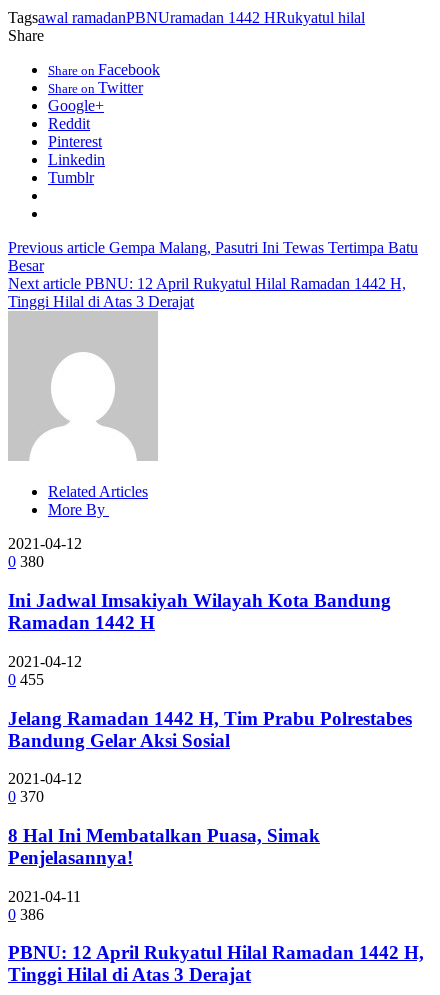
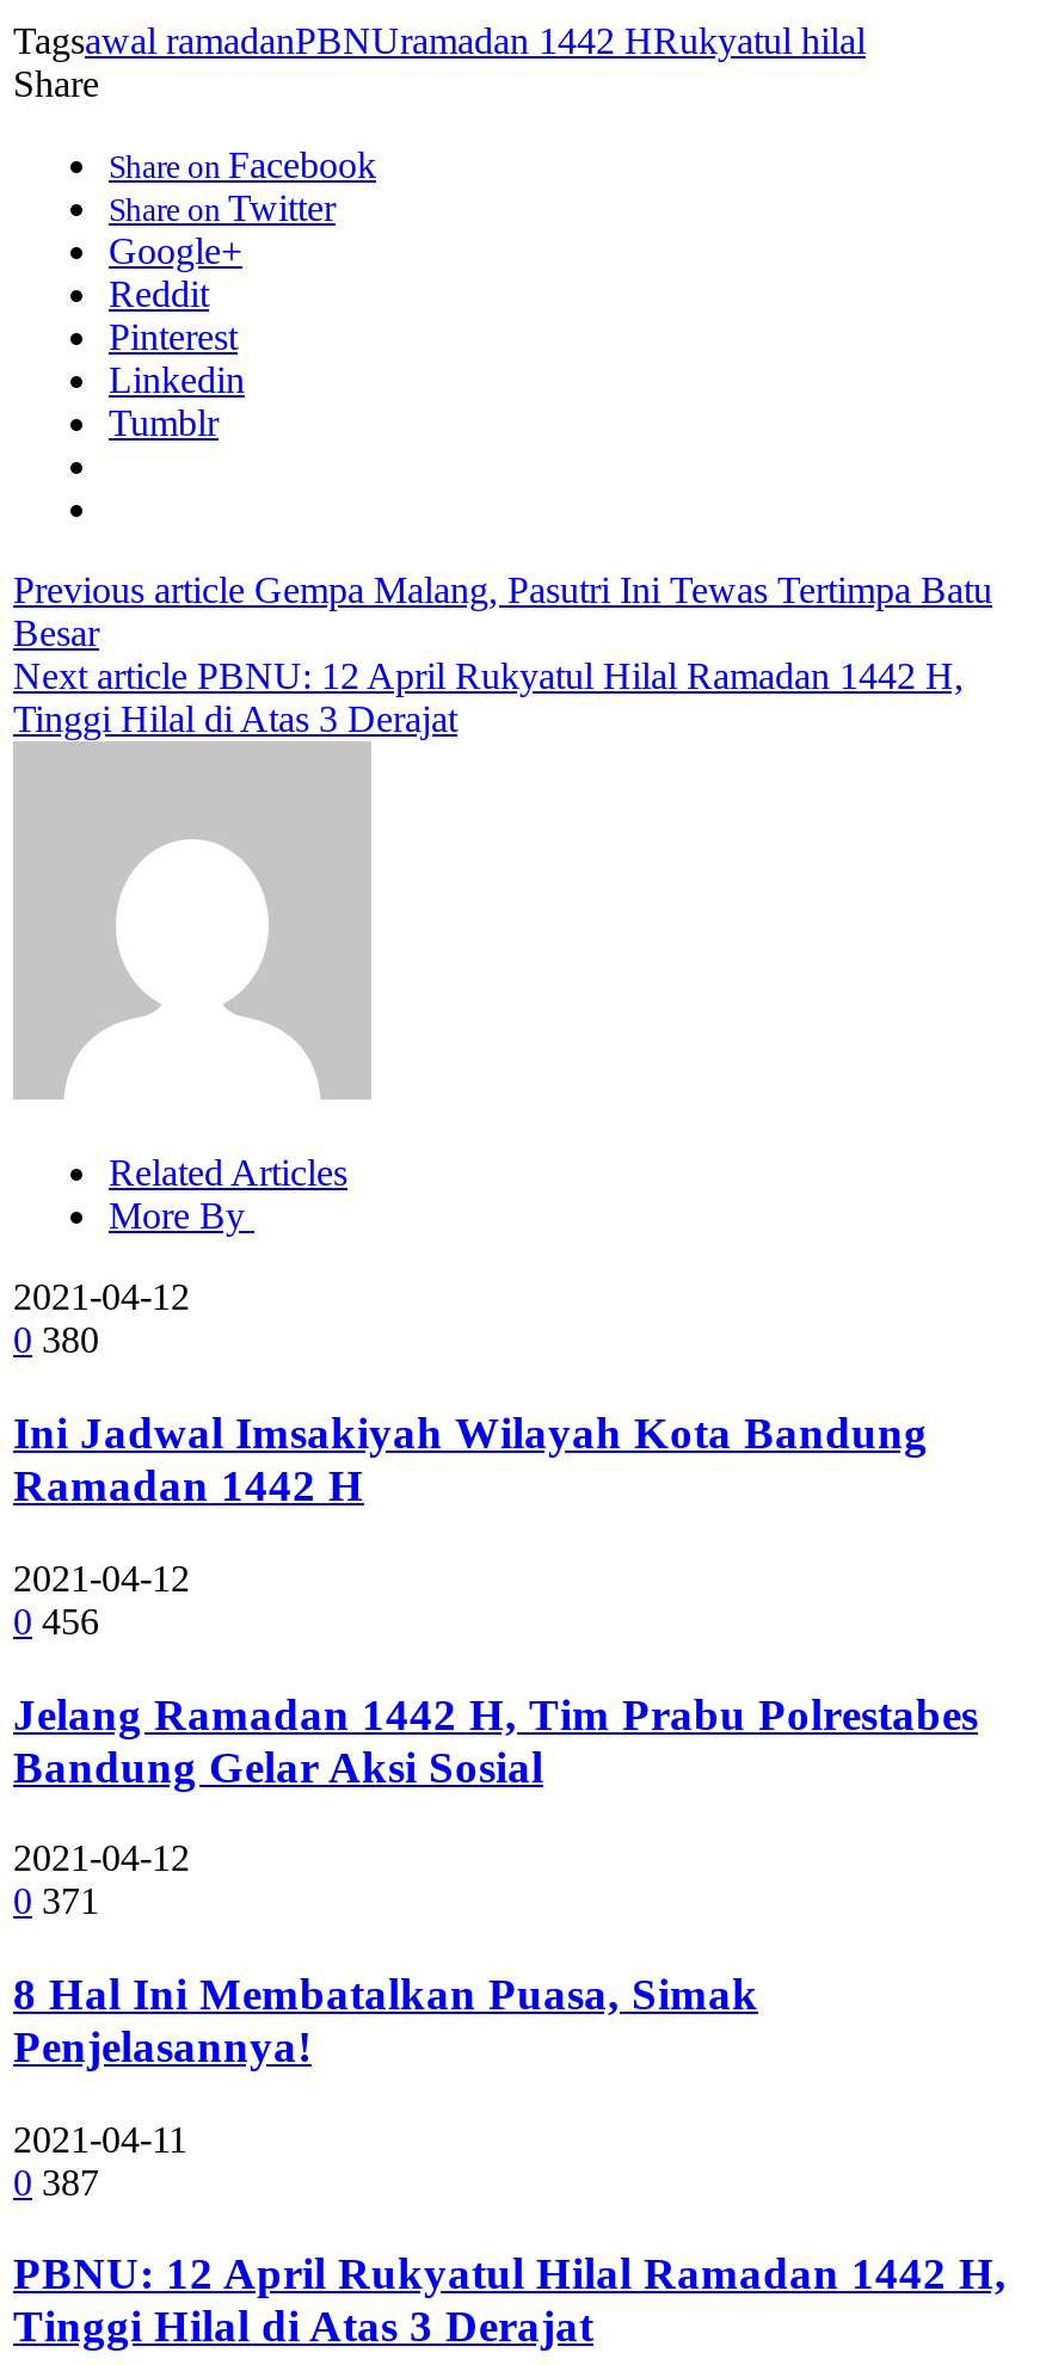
- 0 455
+ 0 456

- 0 370
+ 0 371

- 0 386
+ 0 387
